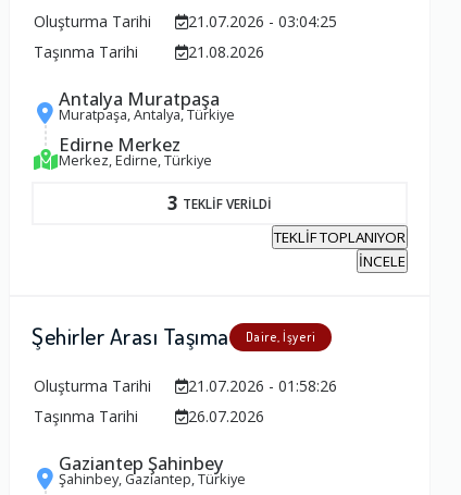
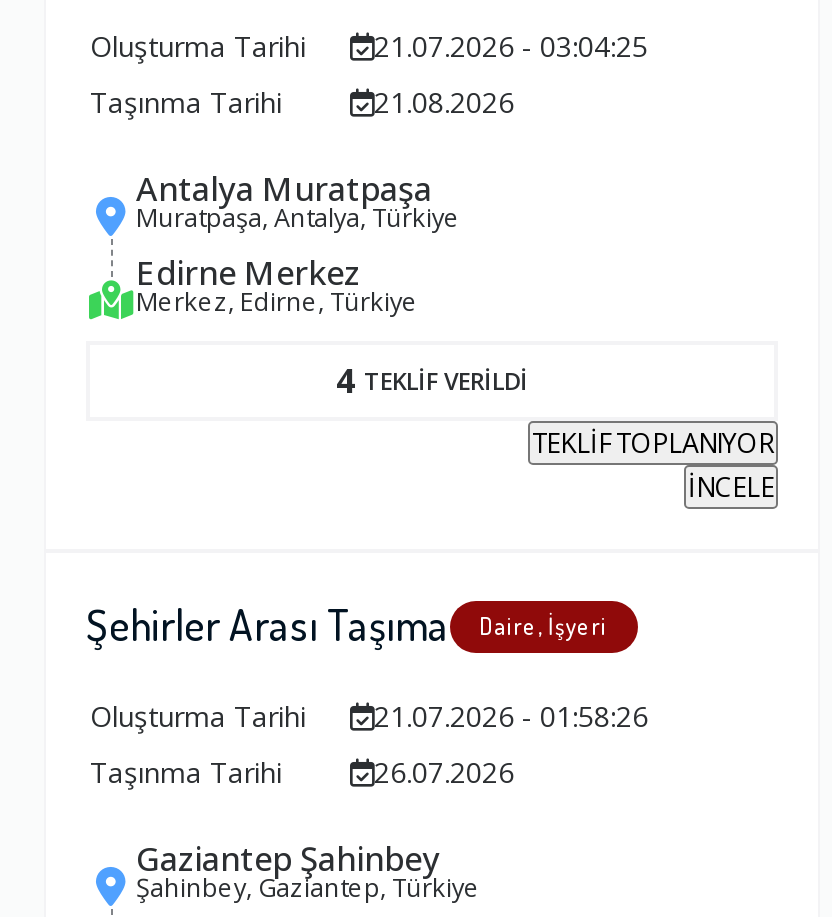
- 3 TEKLİF VERİLDİ
+ 4 TEKLİF VERİLDİ
